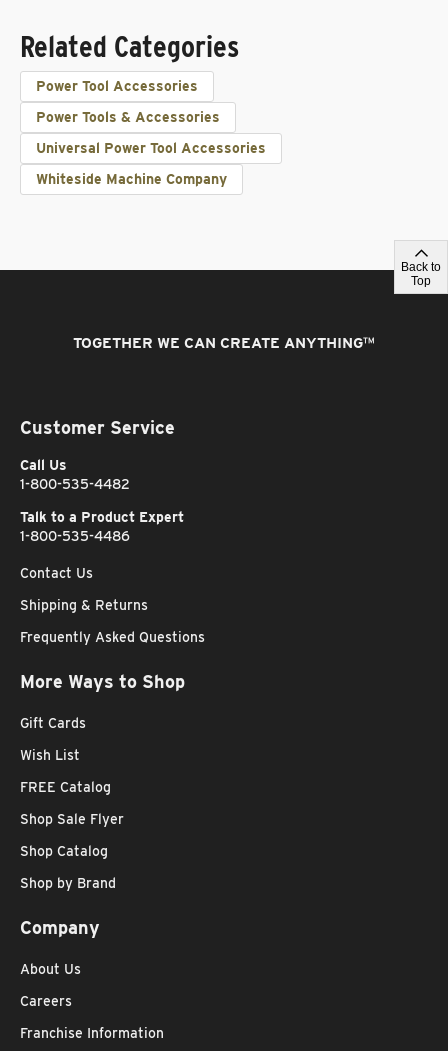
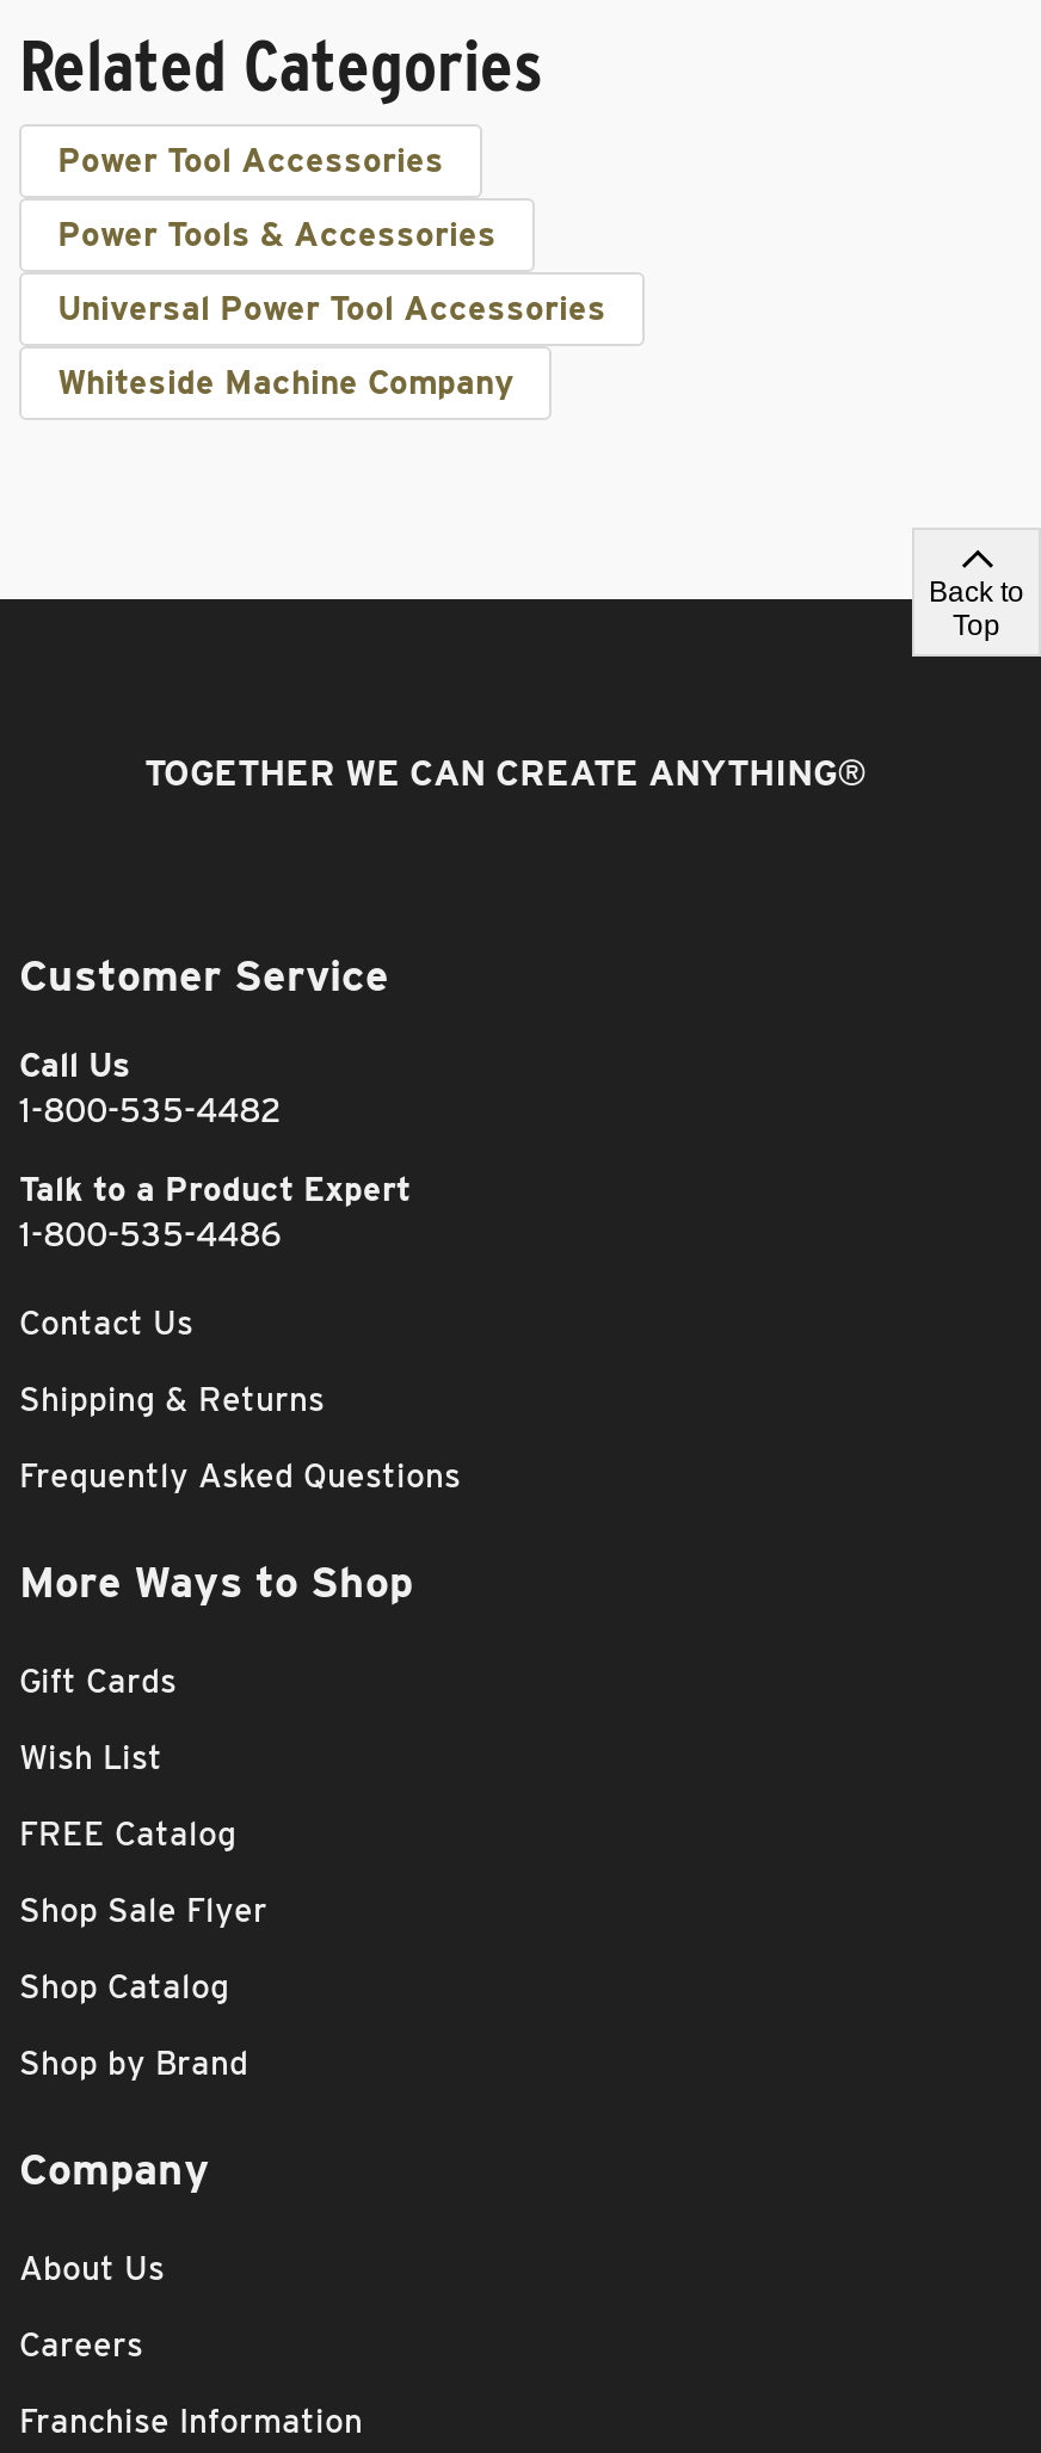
- TOGETHER WE CAN CREATE ANYTHING™
+ TOGETHER WE CAN CREATE ANYTHING®
